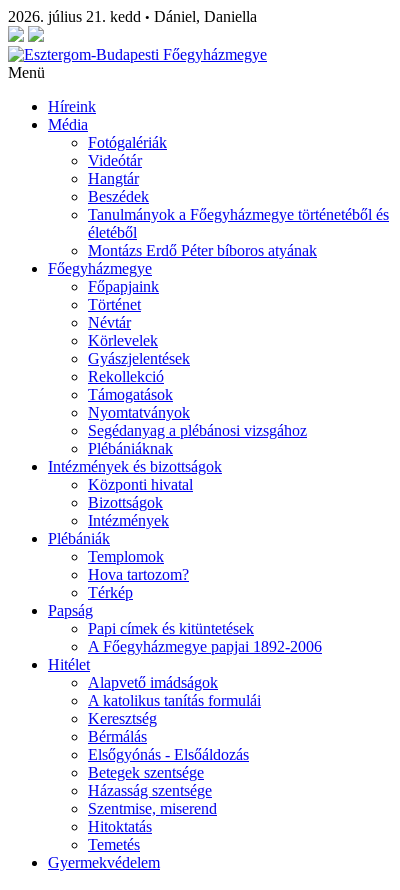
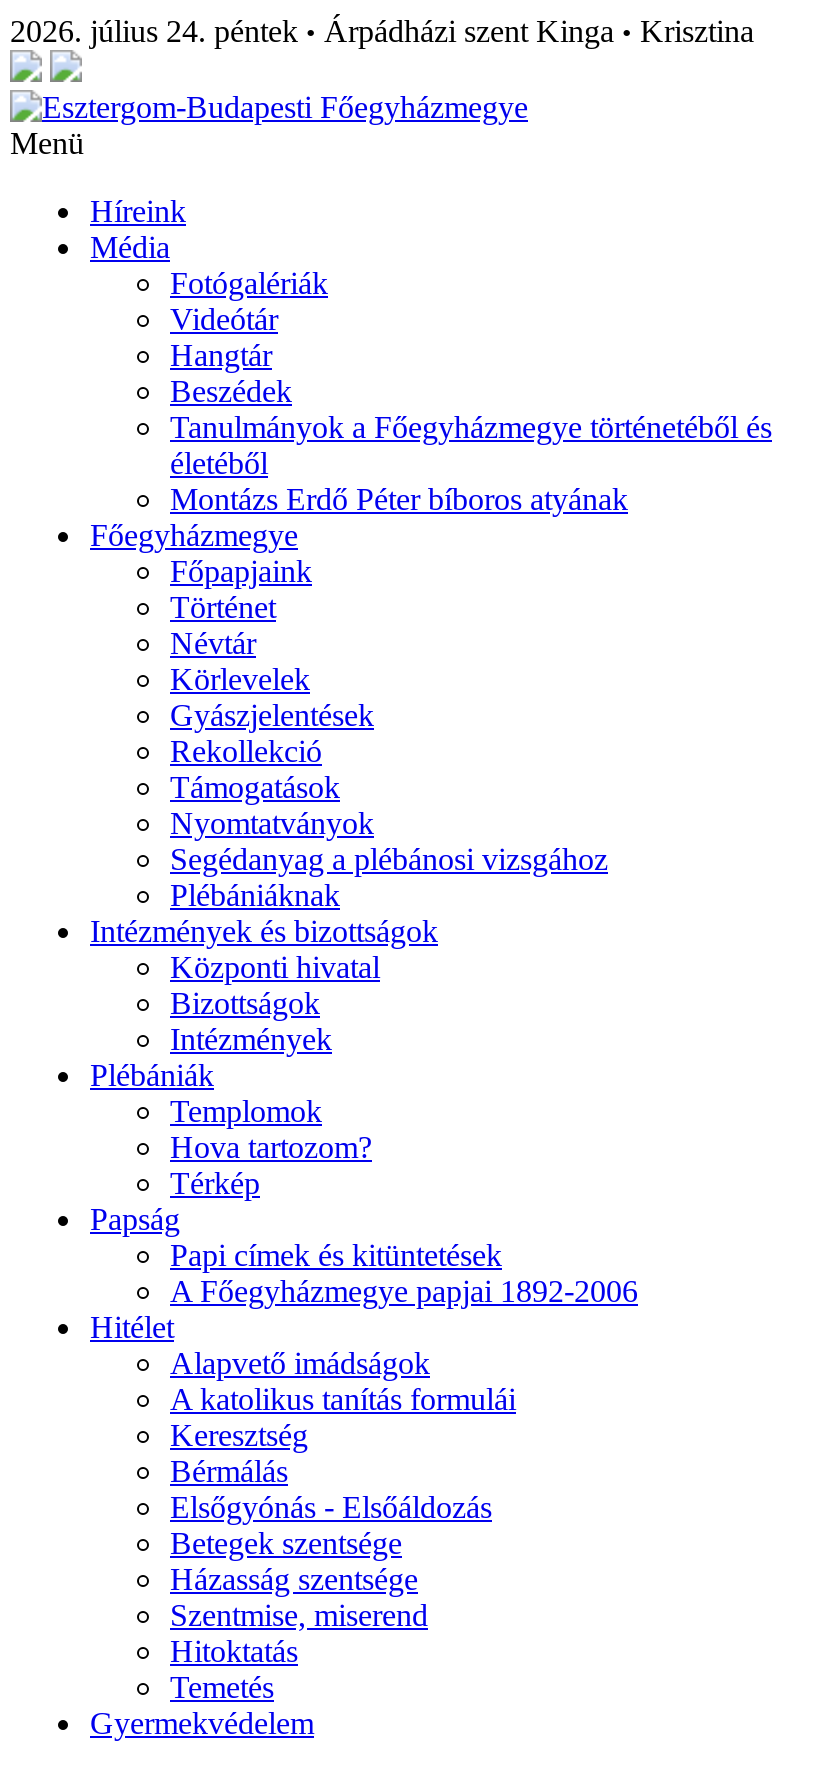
- 2026. július 21. kedd • Dániel, Daniella
+ 2026. július 24. péntek • Árpádházi szent Kinga • Krisztina
